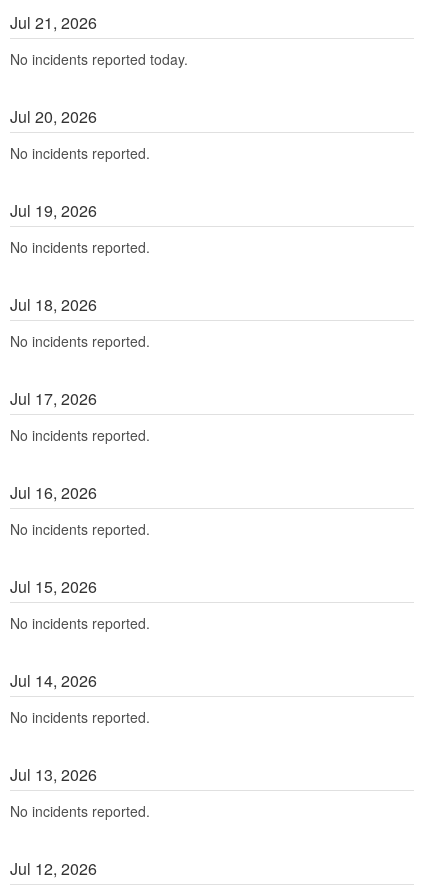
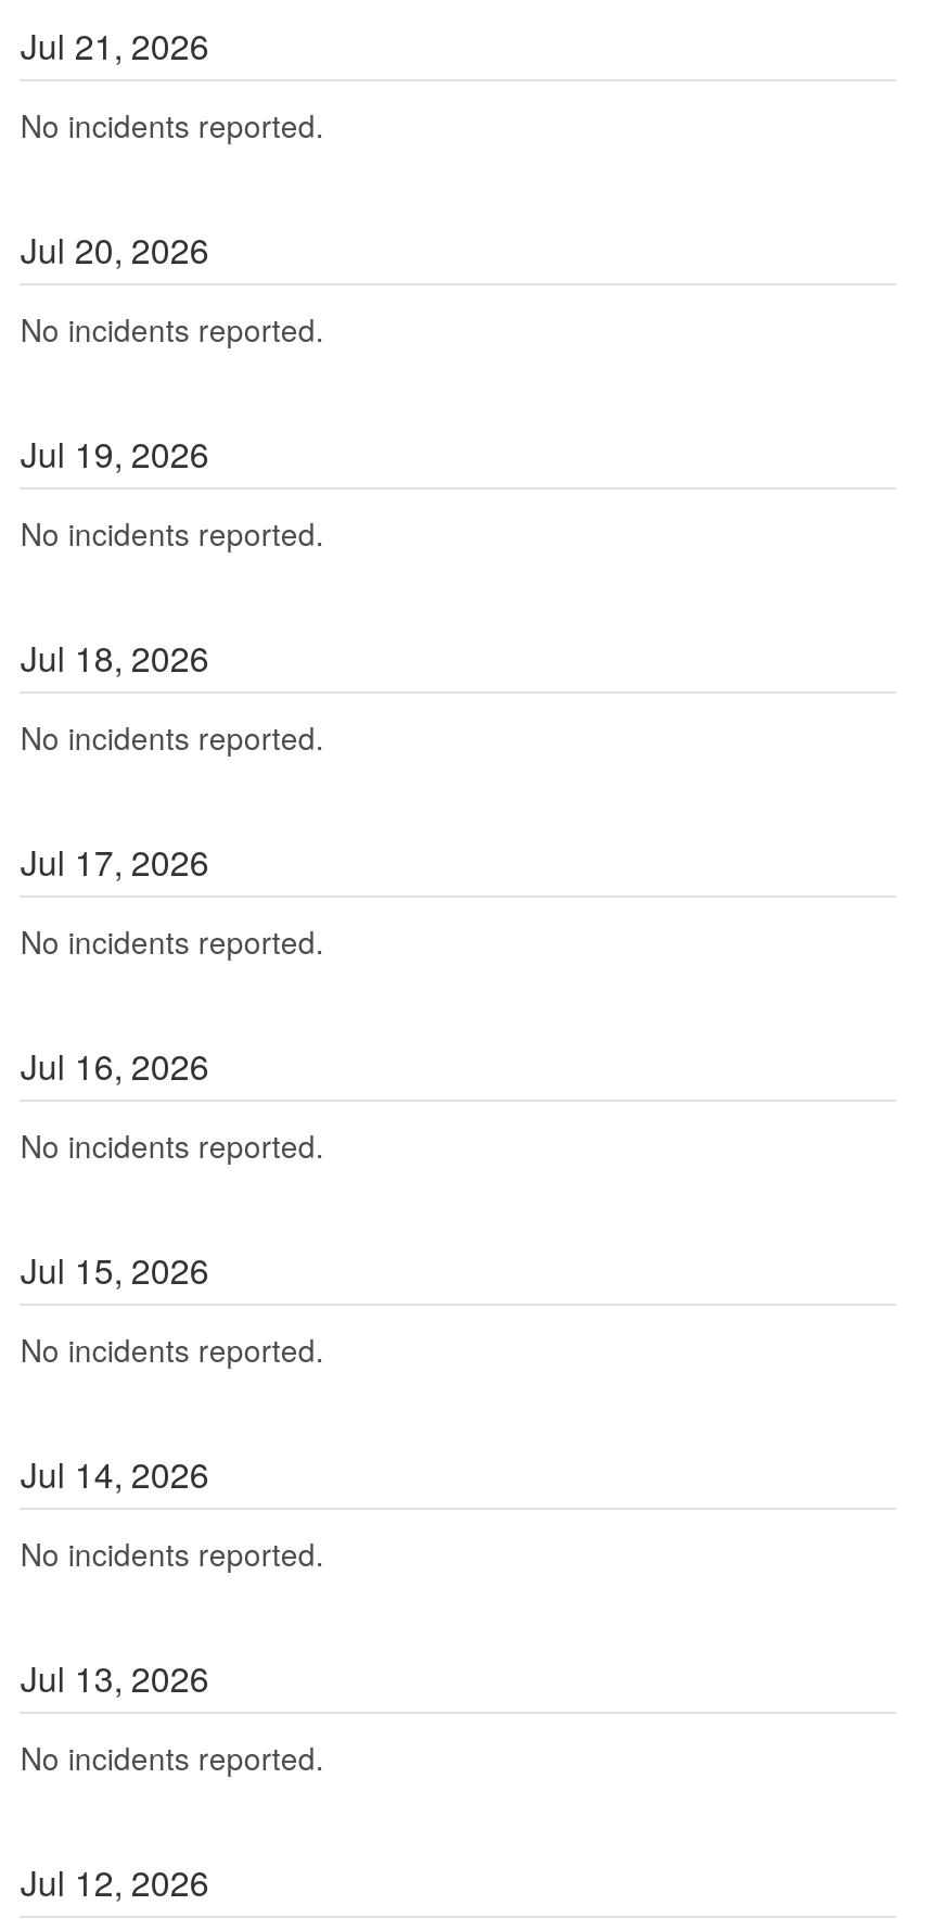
- No incidents reported today.
+ No incidents reported.
